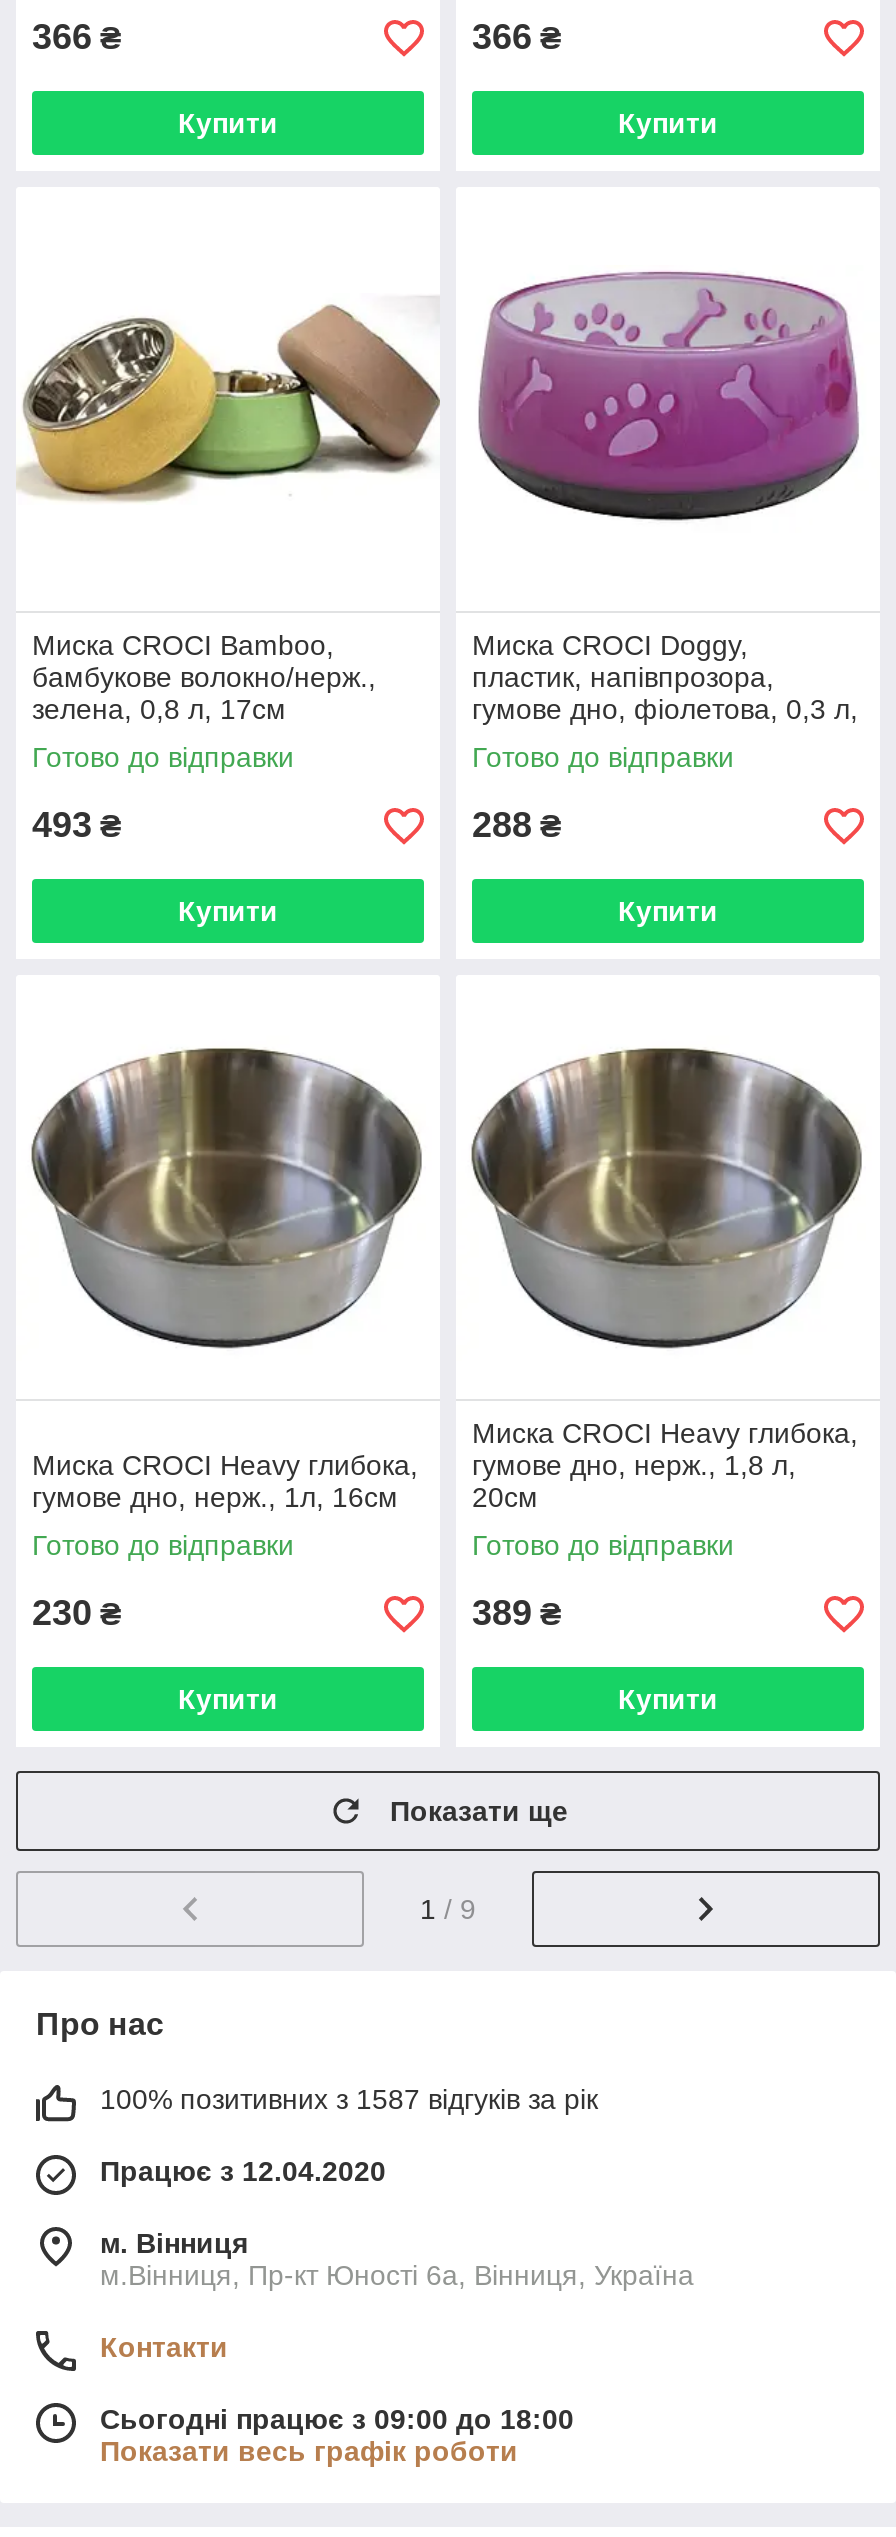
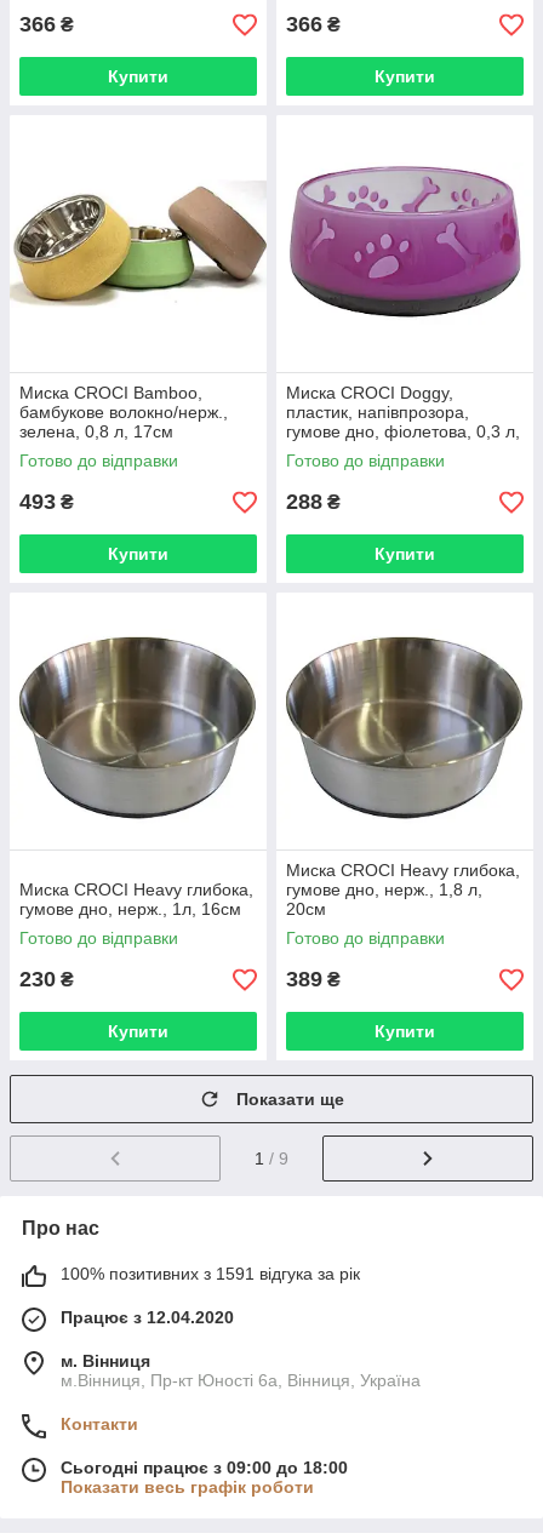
- 100% позитивних з 1587 відгуків за рік
+ 100% позитивних з 1591 відгука за рік
